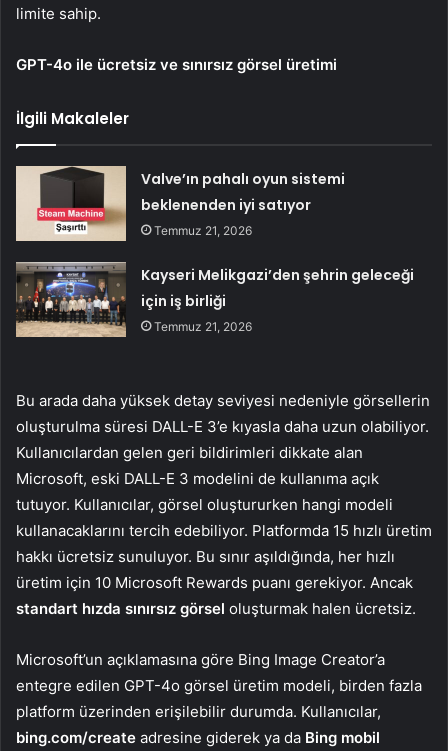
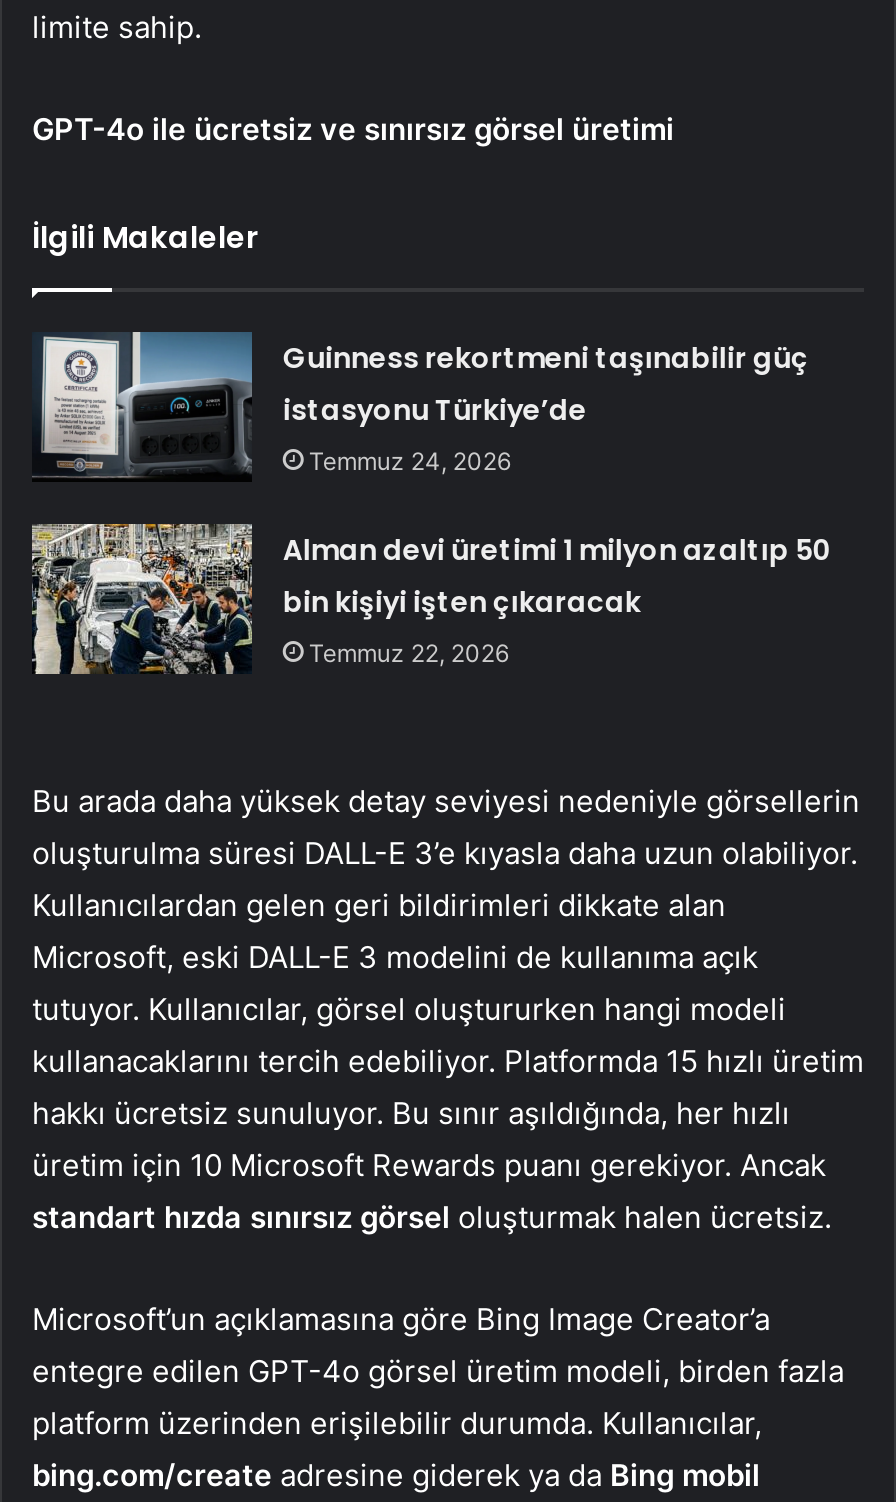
- [image]
- Valve’ın pahalı oyun sistemi
- beklenenden iyi satıyor
- Temmuz 21, 2026
+ [image]
+ Guinness rekortmeni taşınabilir güç
+ istasyonu Türkiye’de
+ Temmuz 24, 2026

- [image]
- Kayseri Melikgazi’den şehrin geleceği
- için iş birliği
- Temmuz 21, 2026
+ [image]
+ Alman devi üretimi 1 milyon azaltıp 50
+ bin kişiyi işten çıkaracak
+ Temmuz 22, 2026
